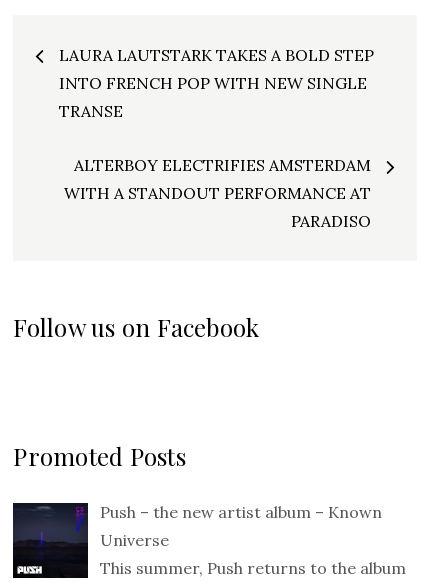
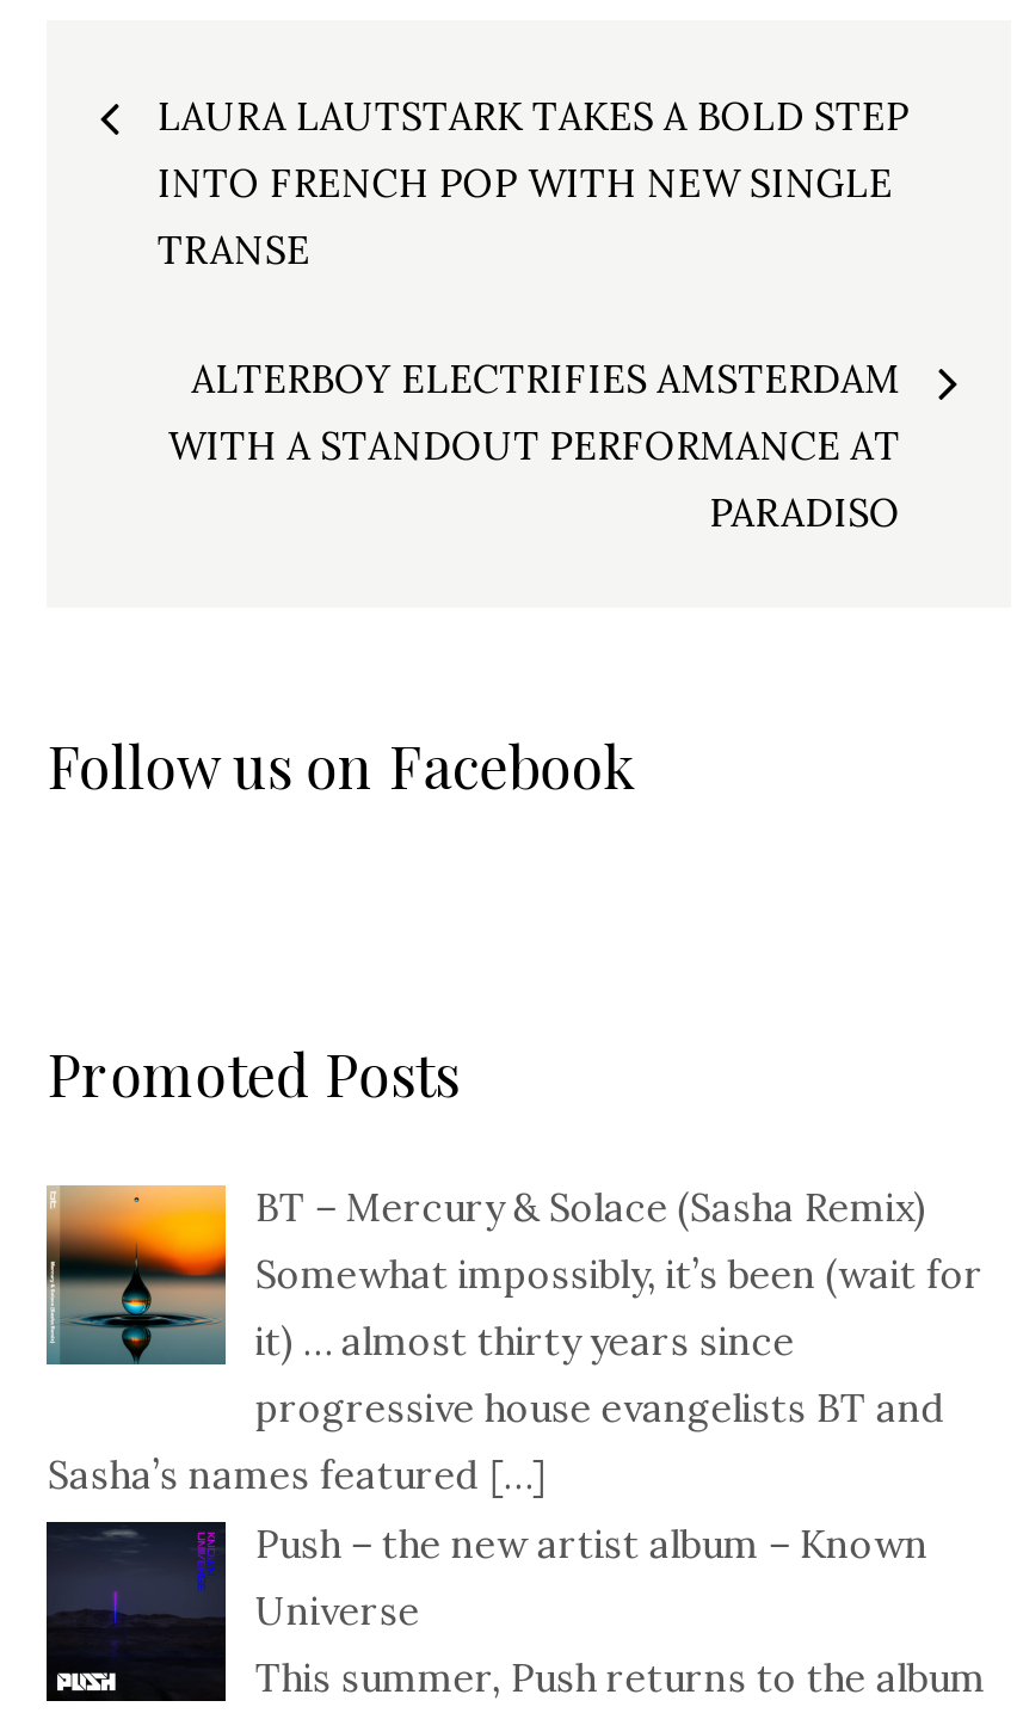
+ [image]
+ BT – Mercury & Solace (Sasha Remix)
+ Somewhat impossibly, it’s been (wait for
+ it) … almost thirty years since
+ progressive house evangelists BT and
+ Sasha’s names featured […]
